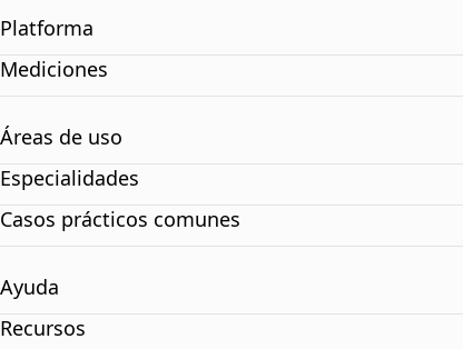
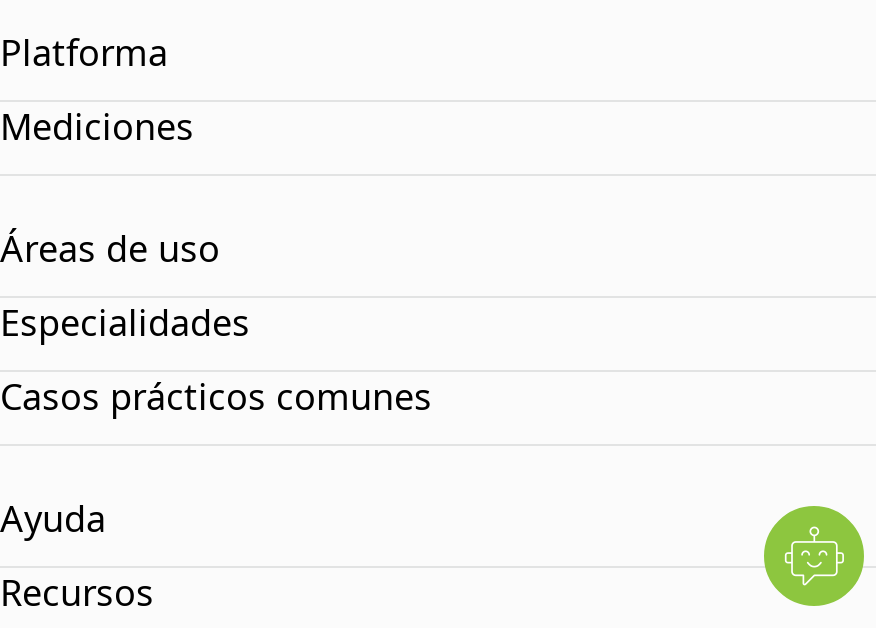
+ [image]
